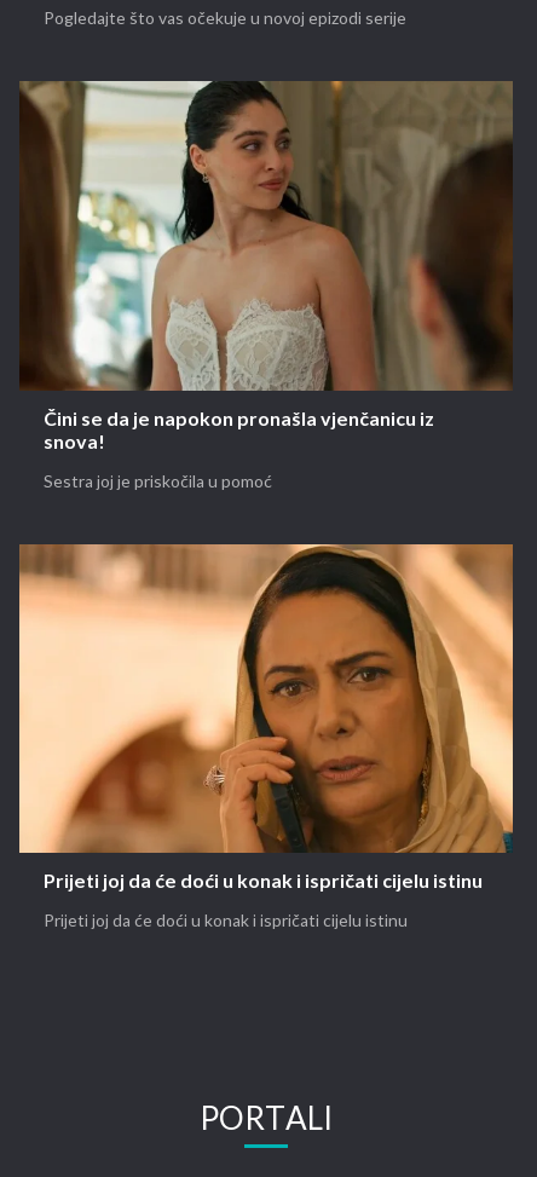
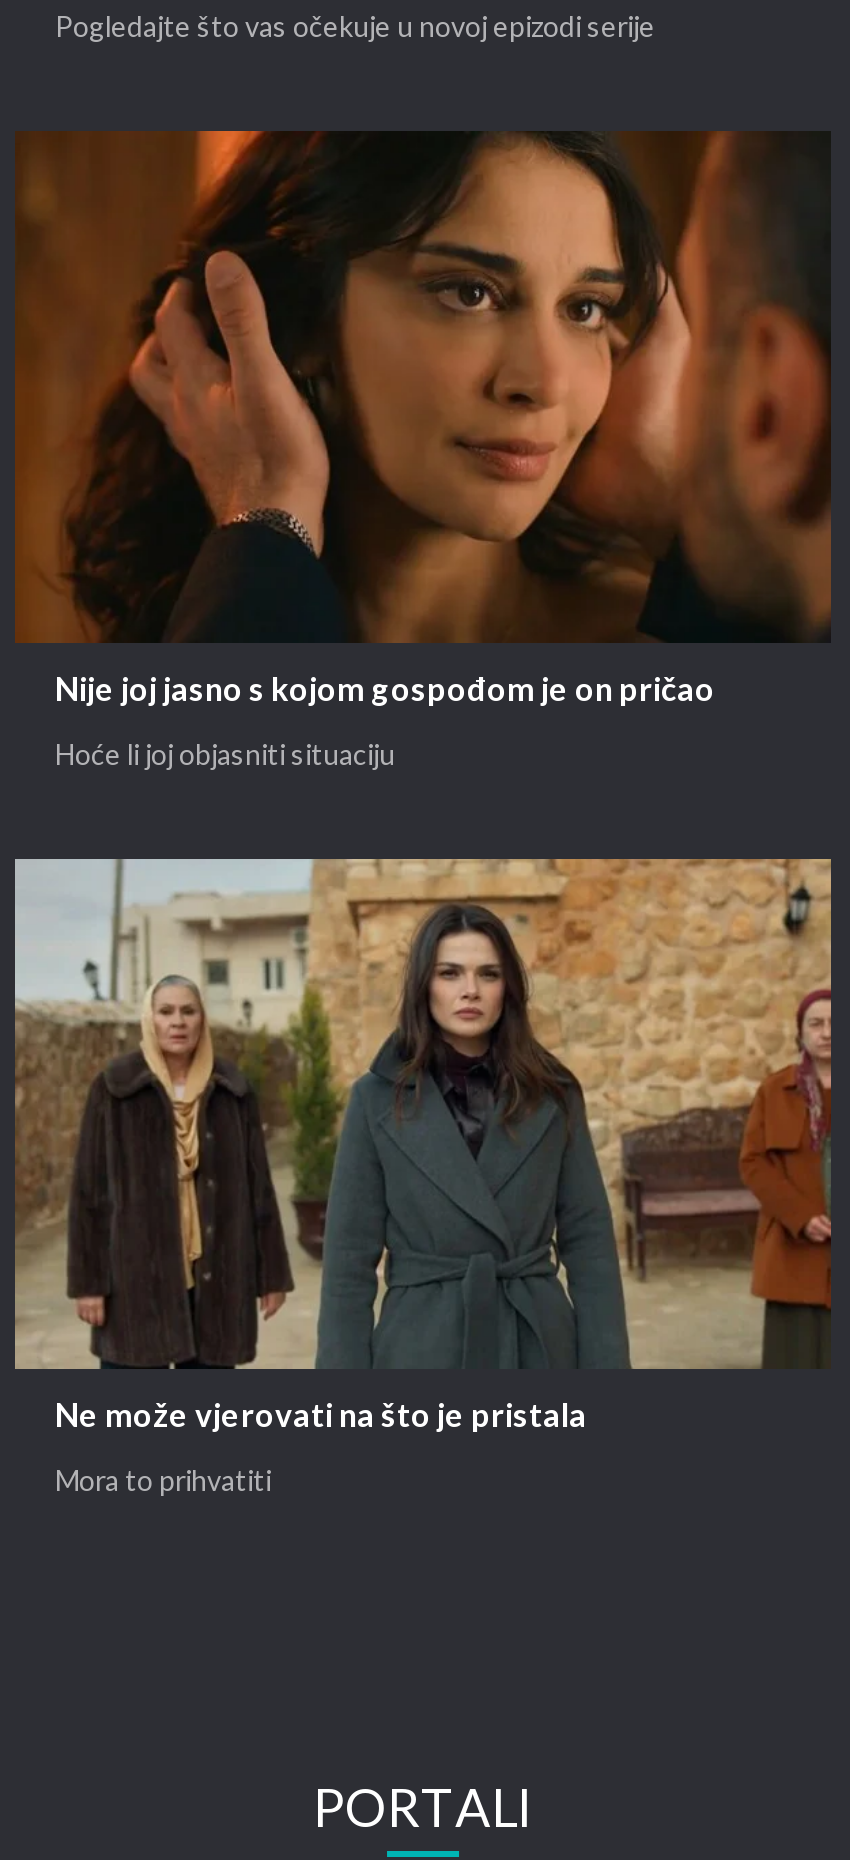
- [image]
- Čini se da je napokon pronašla vjenčanicu iz
- snova!
+ [image]
+ Nije joj jasno s kojom gospođom je on pričao

- Sestra joj je priskočila u pomoć
+ Hoće li joj objasniti situaciju

- [image]
- Prijeti joj da će doći u konak i ispričati cijelu istinu
+ [image]
+ Ne može vjerovati na što je pristala

- Prijeti joj da će doći u konak i ispričati cijelu istinu
+ Mora to prihvatiti
